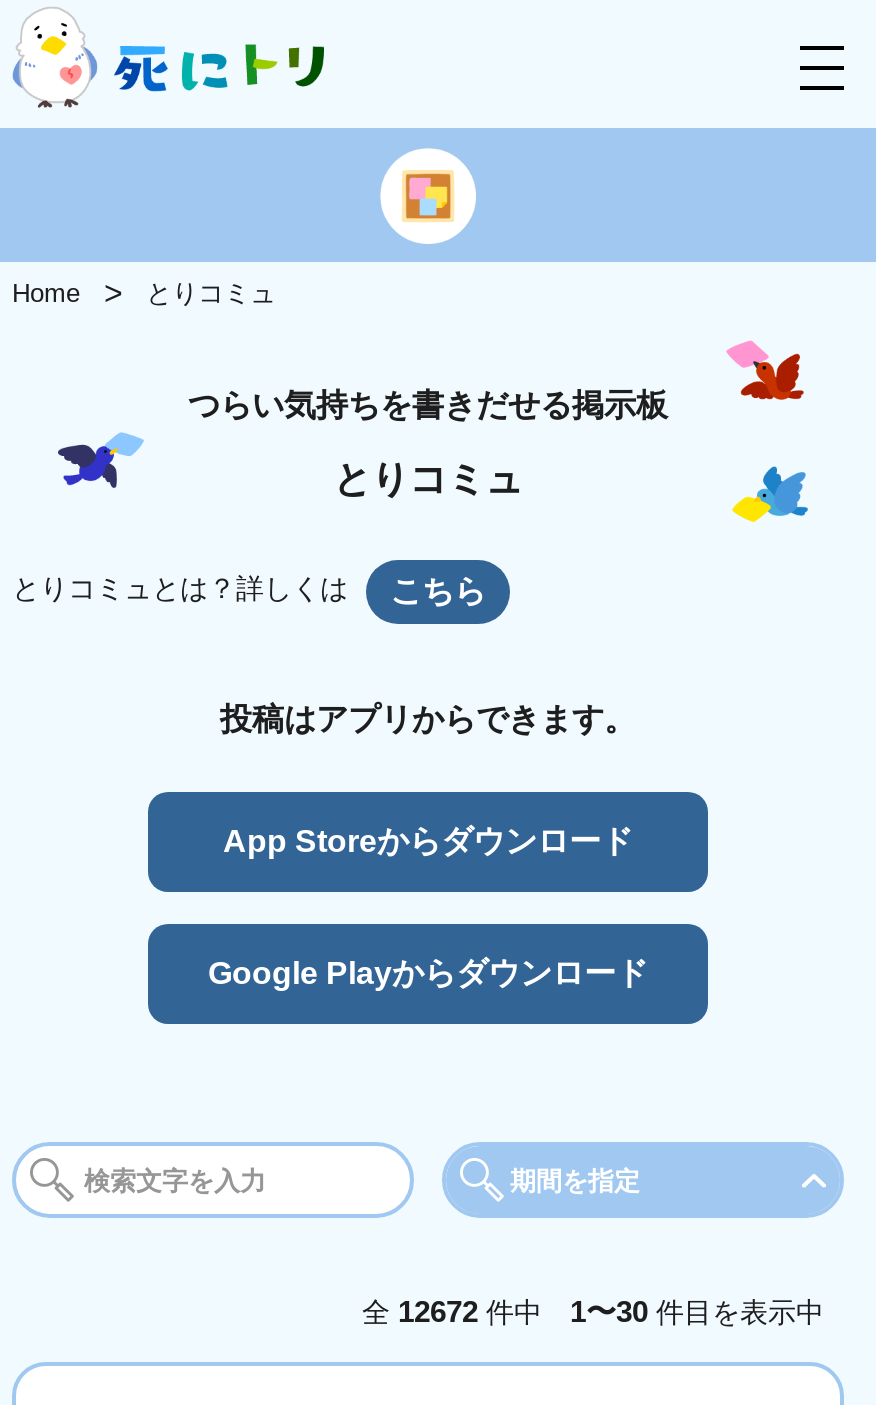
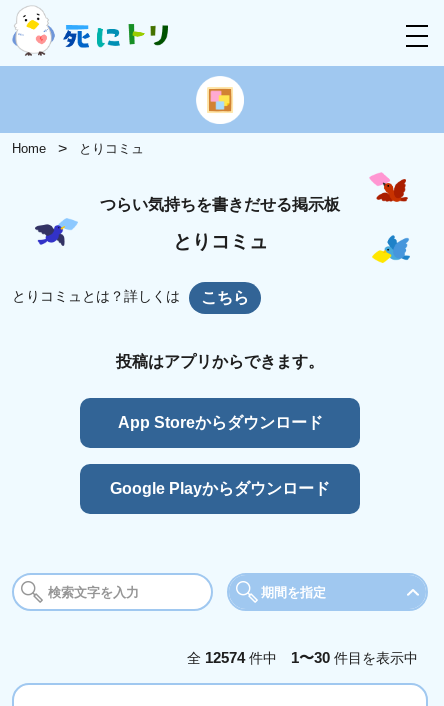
- 全12672件中 1〜30件目を表示中
+ 全12574件中 1〜30件目を表示中
